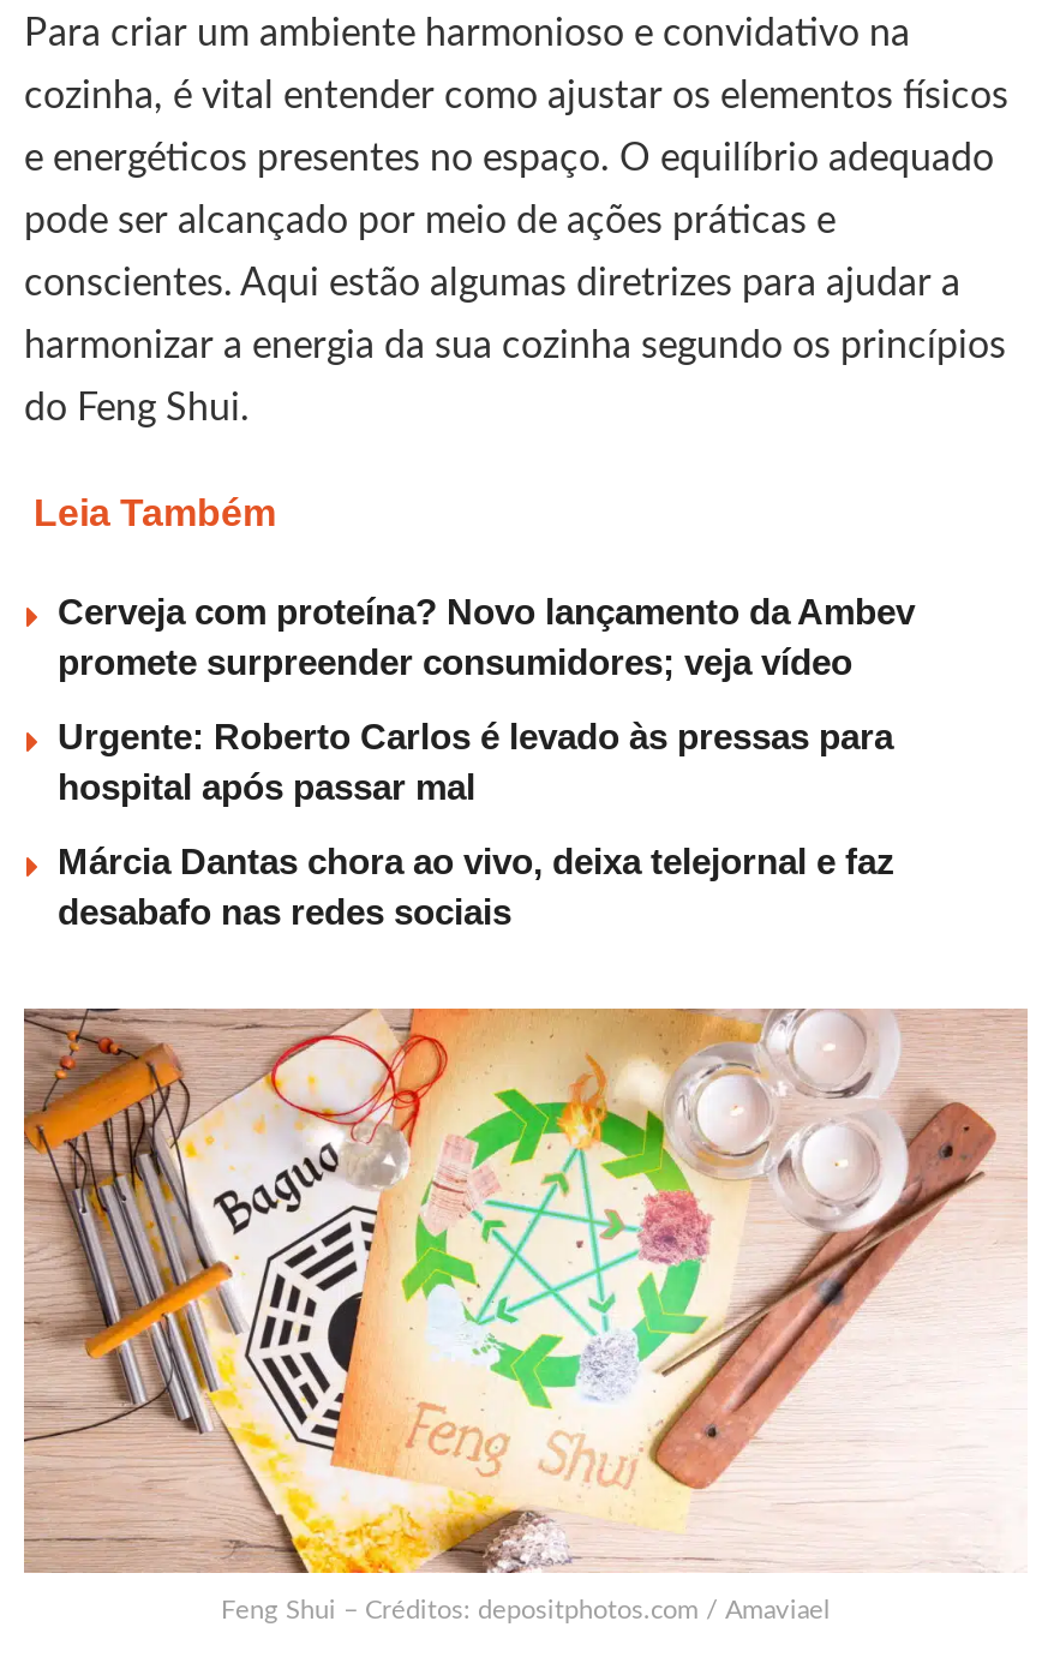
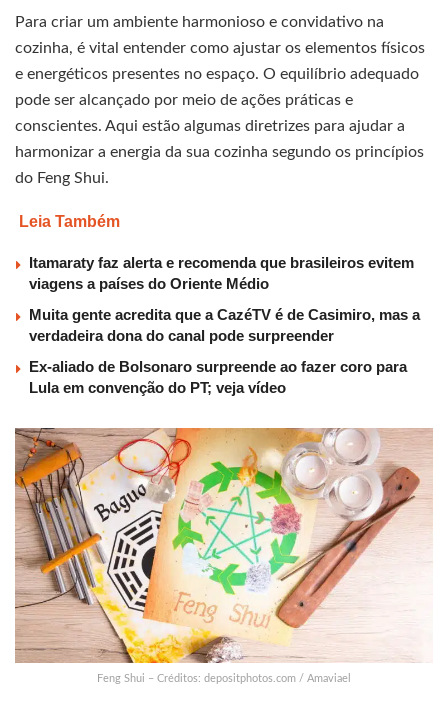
- Cerveja com proteína? Novo lançamento da Ambev
- promete surpreender consumidores; veja vídeo
+ Itamaraty faz alerta e recomenda que brasileiros evitem
+ viagens a países do Oriente Médio

- Urgente: Roberto Carlos é levado às pressas para
- hospital após passar mal
+ Muita gente acredita que a CazéTV é de Casimiro, mas a
+ verdadeira dona do canal pode surpreender

- Márcia Dantas chora ao vivo, deixa telejornal e faz
- desabafo nas redes sociais
+ Ex-aliado de Bolsonaro surpreende ao fazer coro para
+ Lula em convenção do PT; veja vídeo
